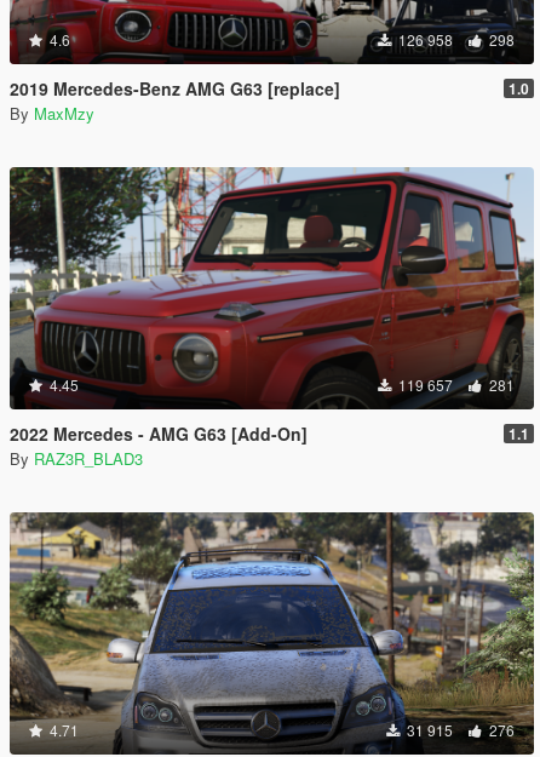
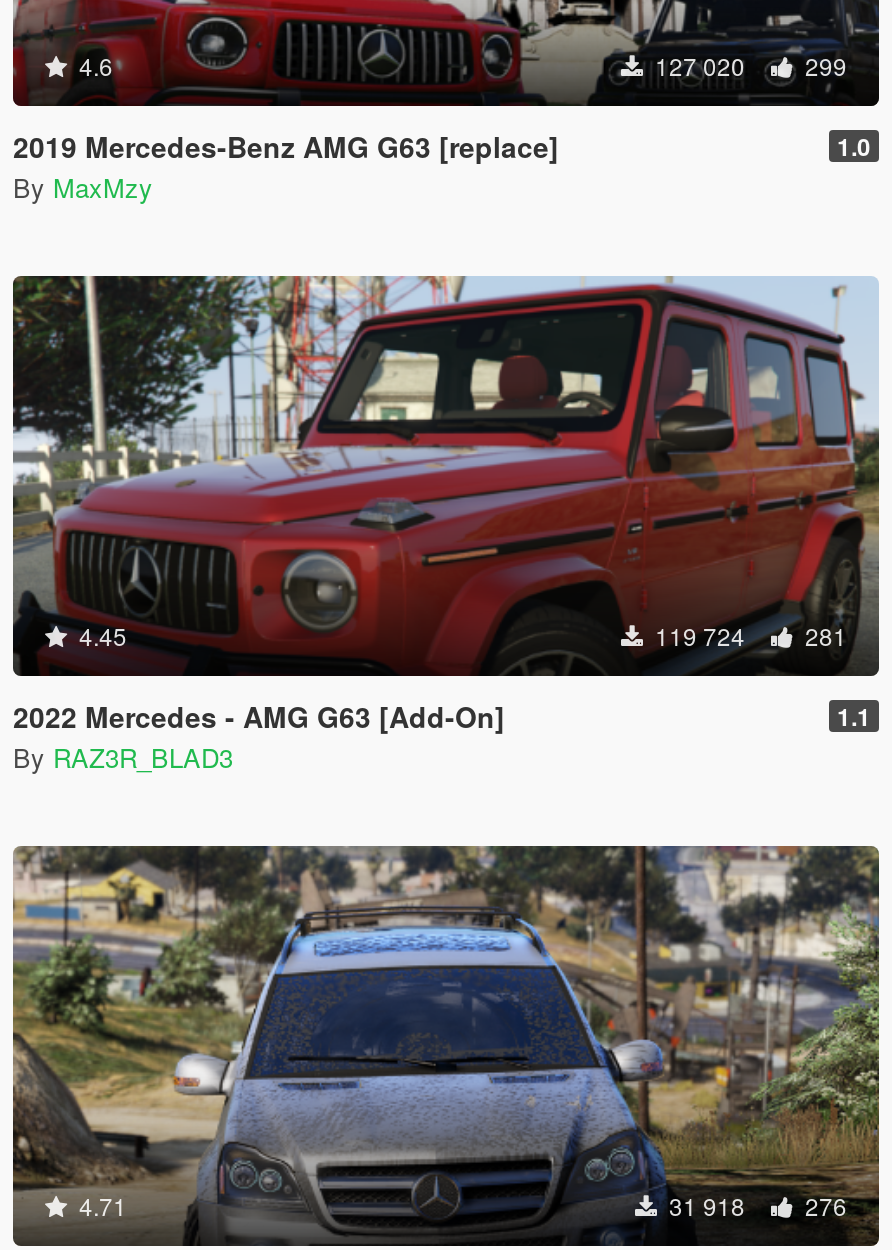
- 126 958
+ 127 020

- 298
+ 299

- 119 657 281
+ 119 724 281

- 31 915 276
+ 31 918 276
